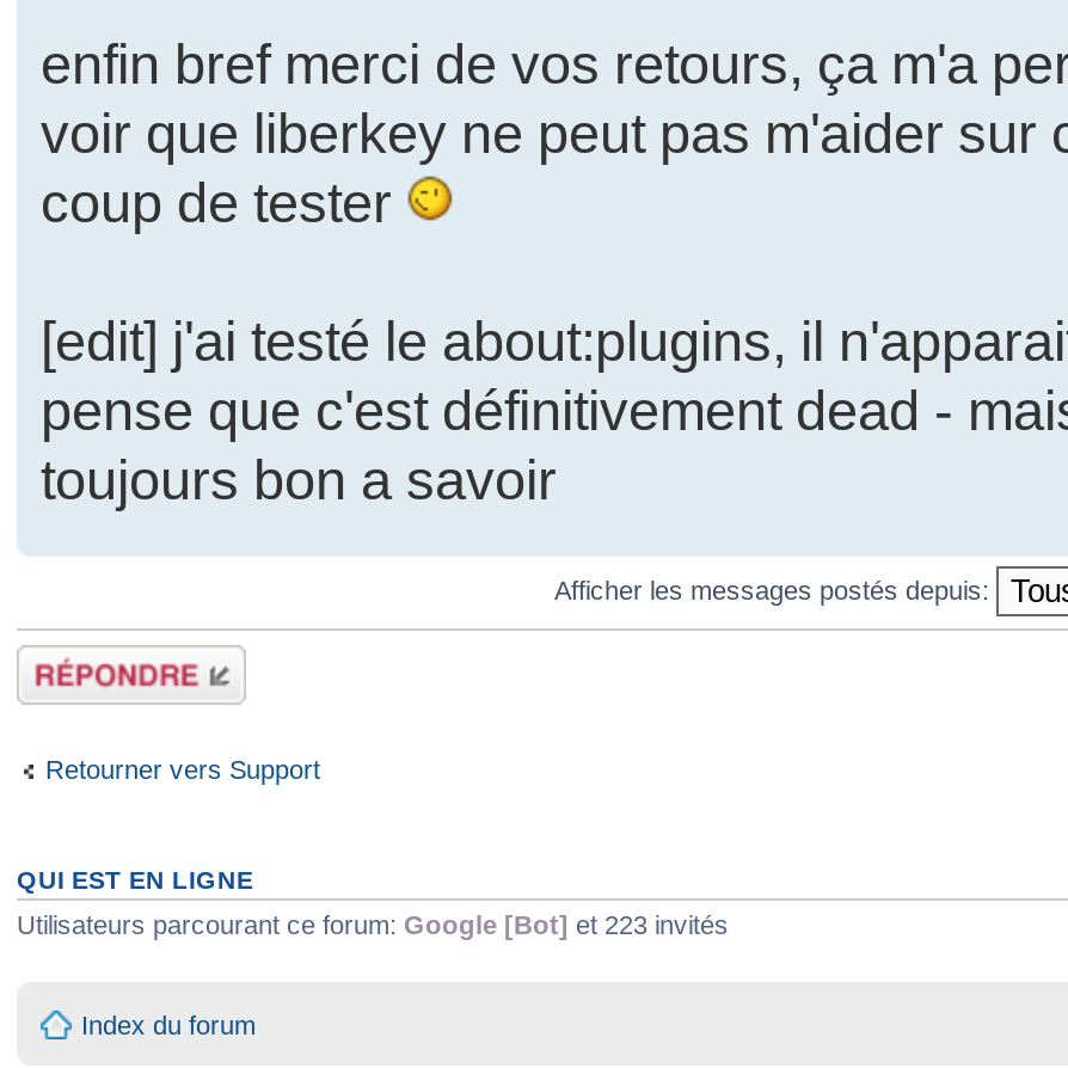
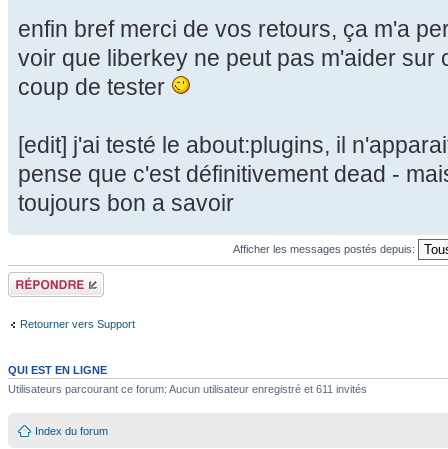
- Utilisateurs parcourant ce forum: Google [Bot] et 223 invités
+ Utilisateurs parcourant ce forum: Aucun utilisateur enregistré et 611 invités
